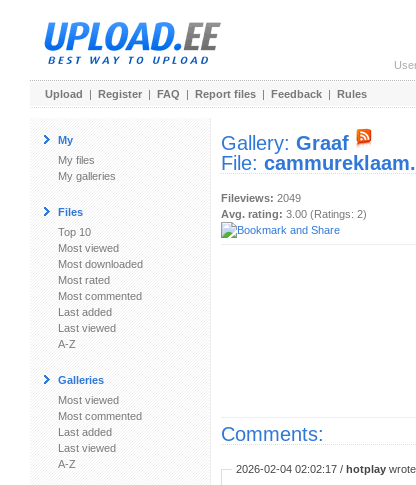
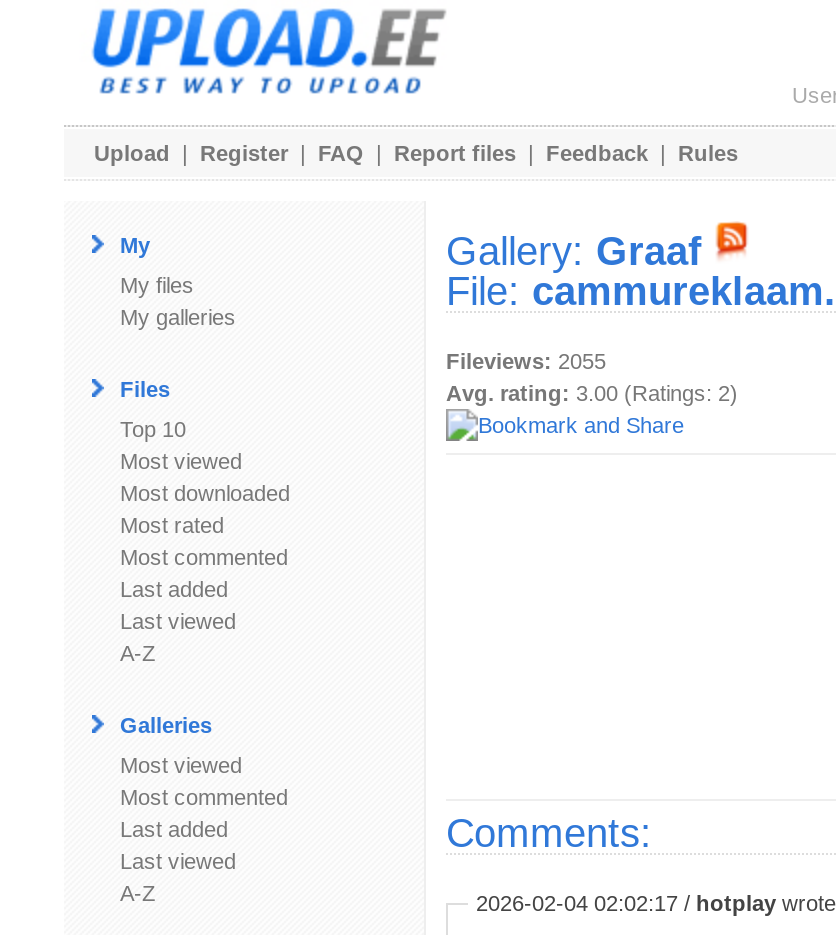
- Fileviews: 2049
+ Fileviews: 2055
